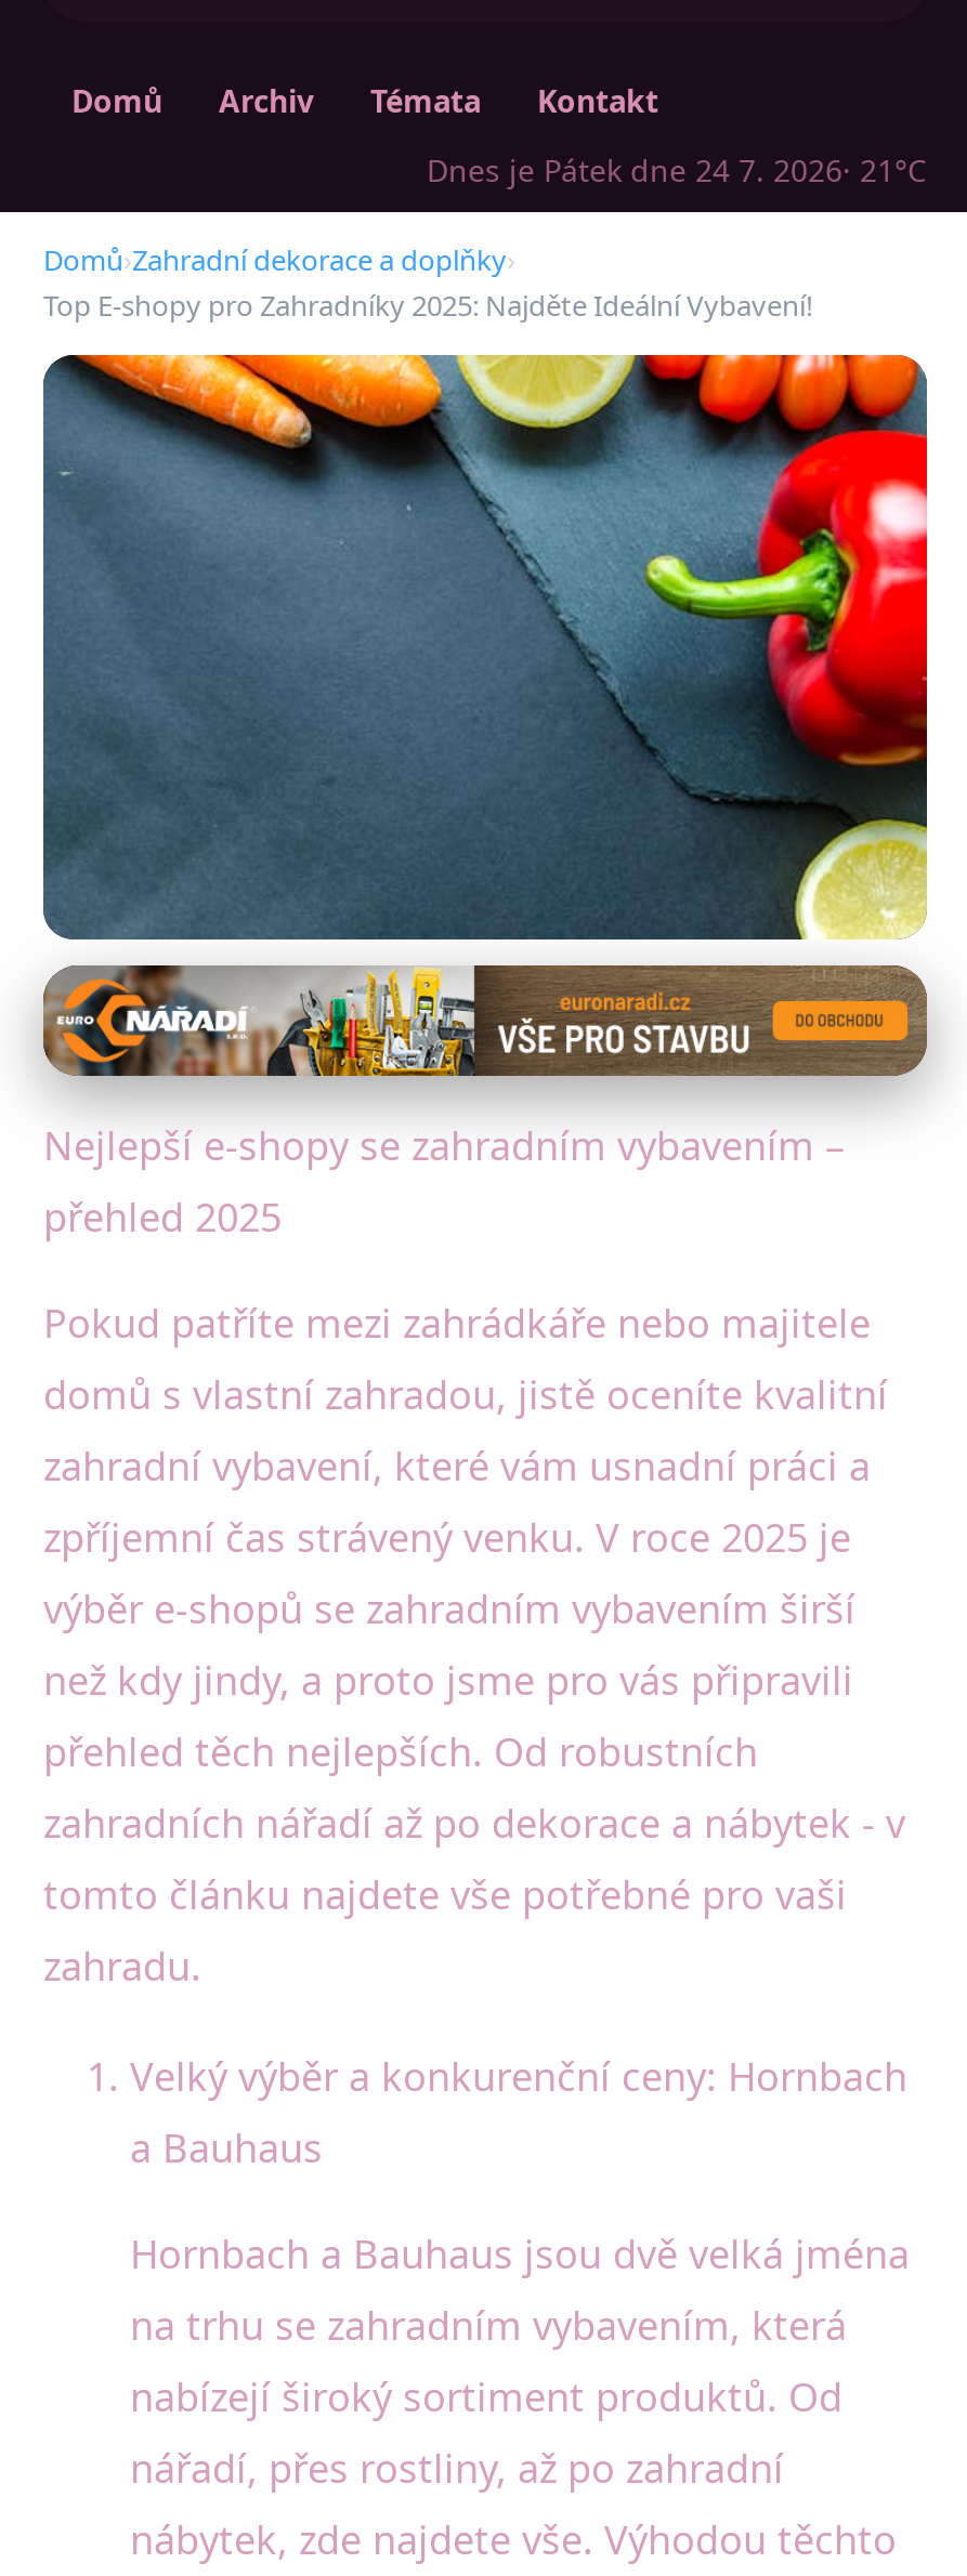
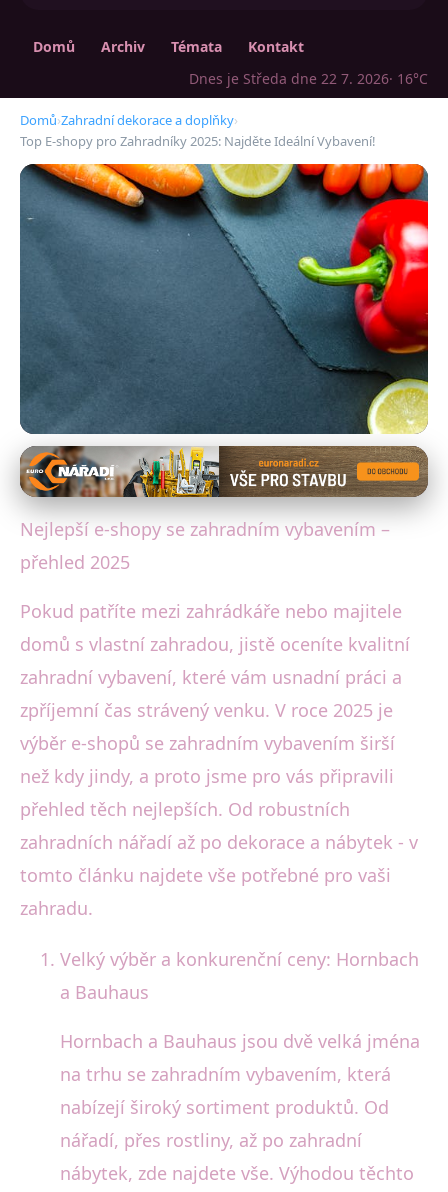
- Dnes je Pátek dne 24 7. 2026 · 21°C
+ Dnes je Středa dne 22 7. 2026 · 16°C
